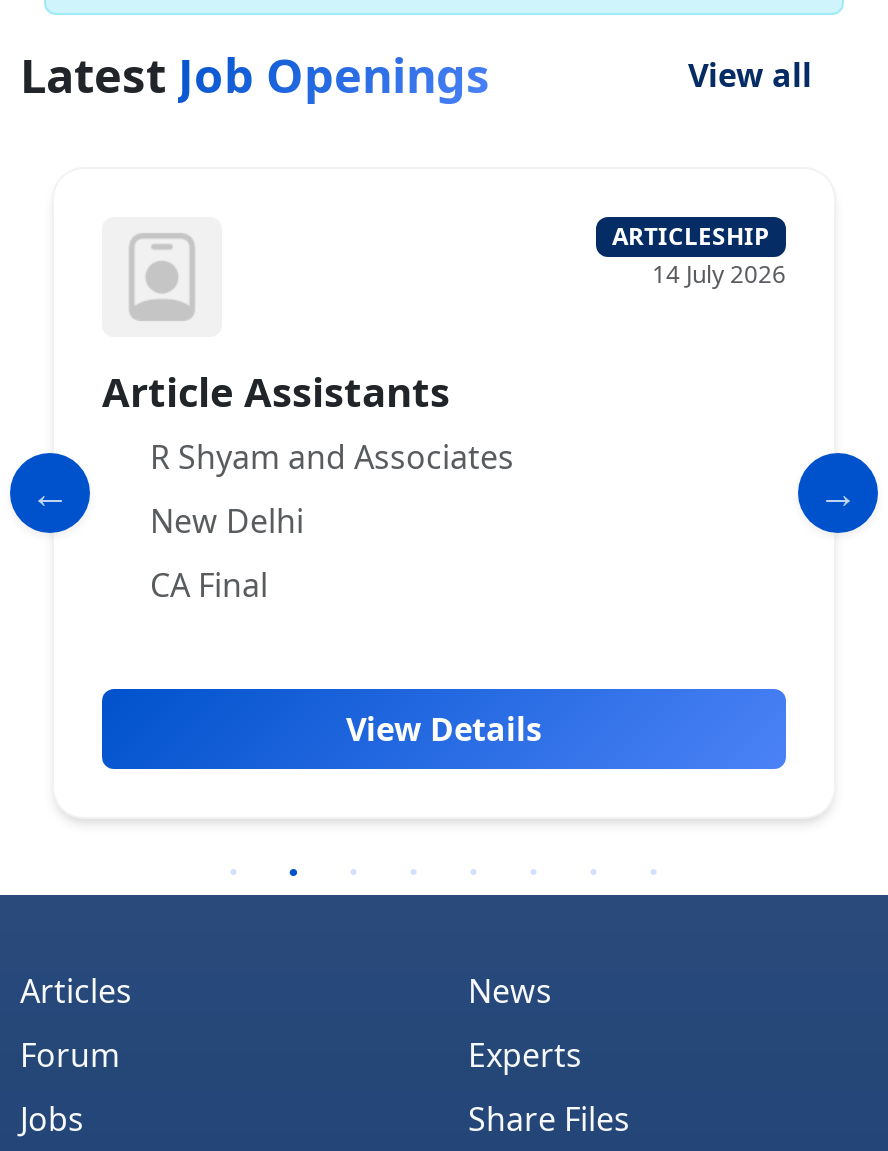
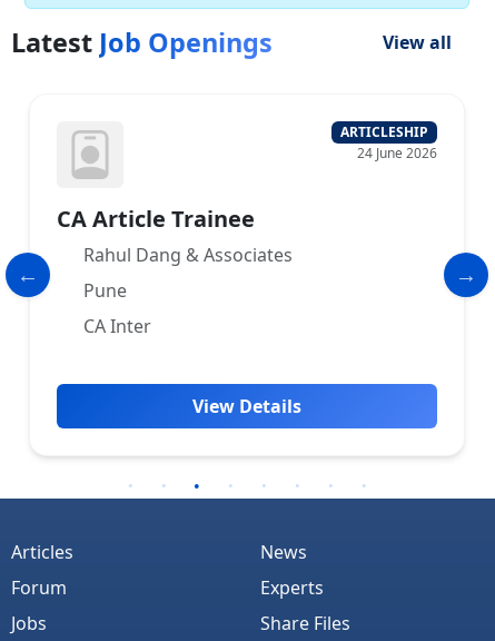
- 14 July 2026
+ 24 June 2026

- Article Assistants
- R Shyam and Associates
+ CA Article Trainee
+ Rahul Dang & Associates

- New Delhi
+ Pune

- CA Final
+ CA Inter
